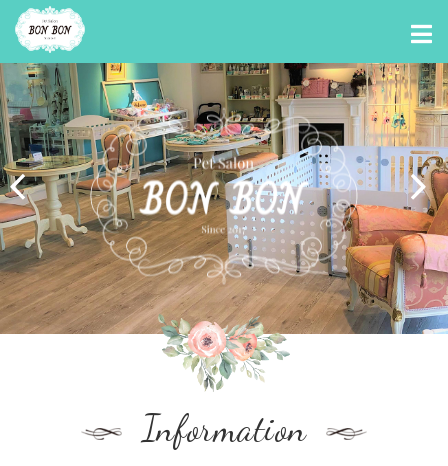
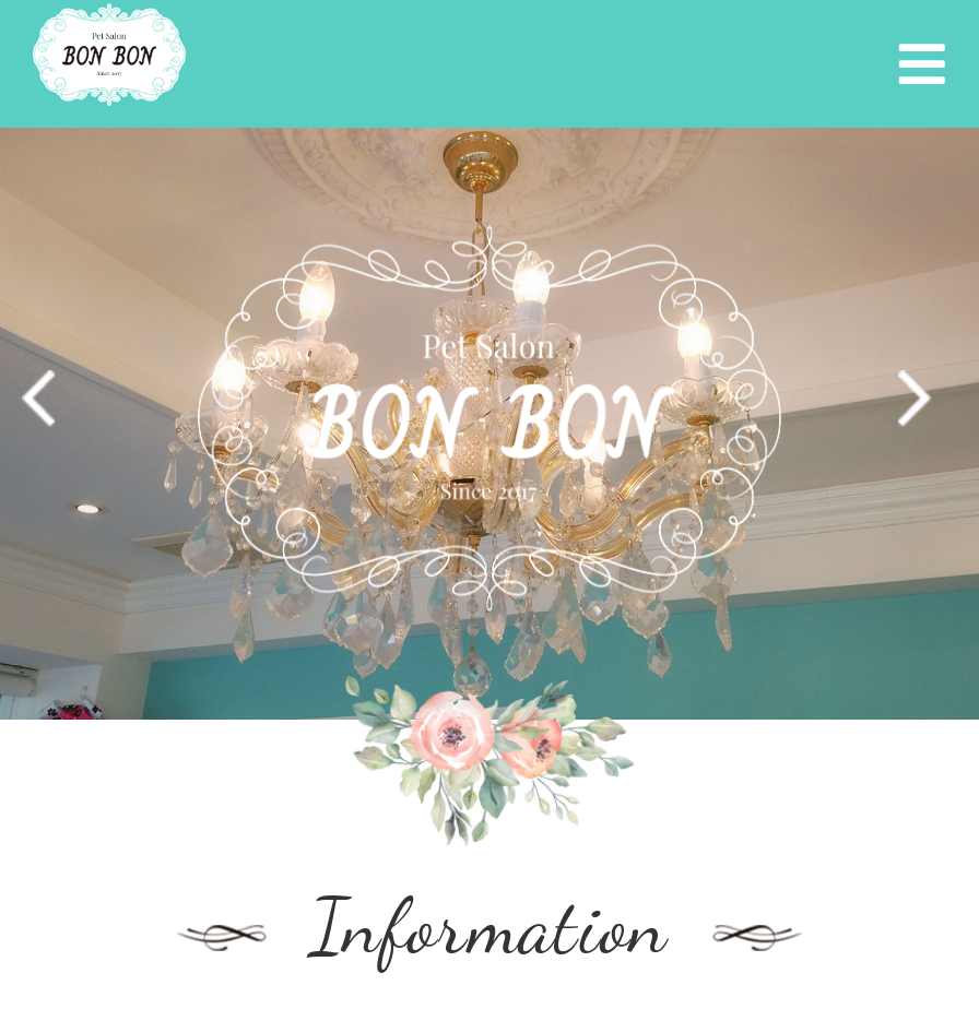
- [image]
+ [image]
